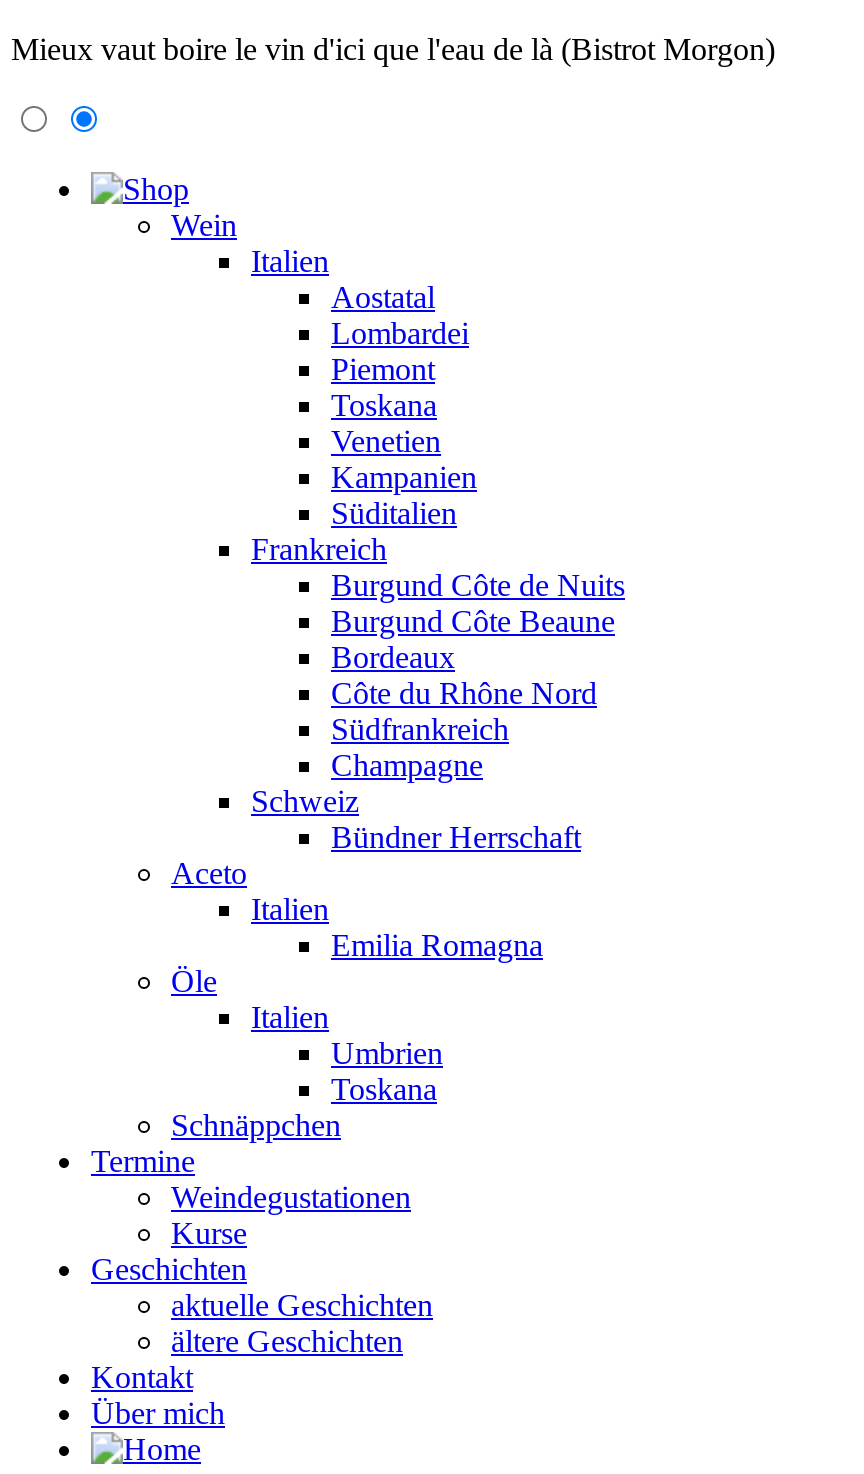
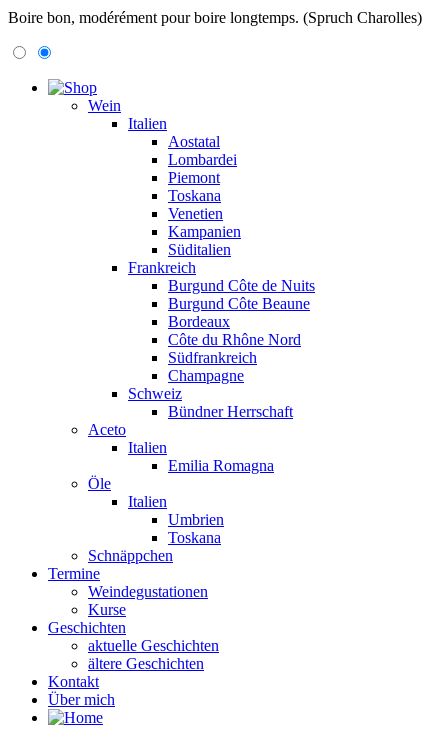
- Mieux vaut boire le vin d'ici que l'eau de là (Bistrot Morgon)
+ Boire bon, modérément pour boire longtemps. (Spruch Charolles)
